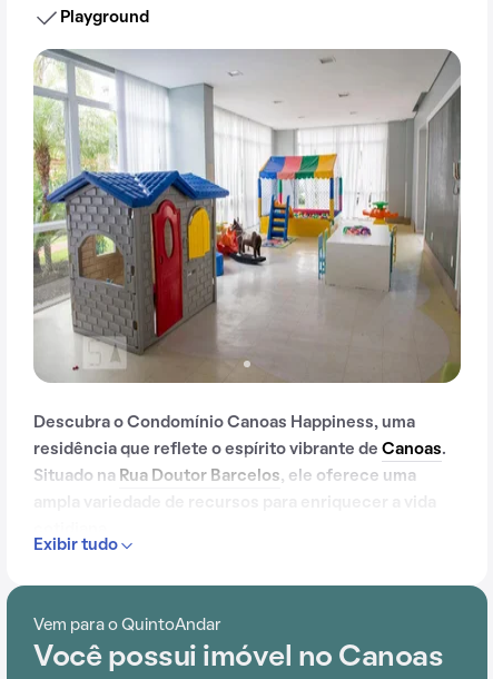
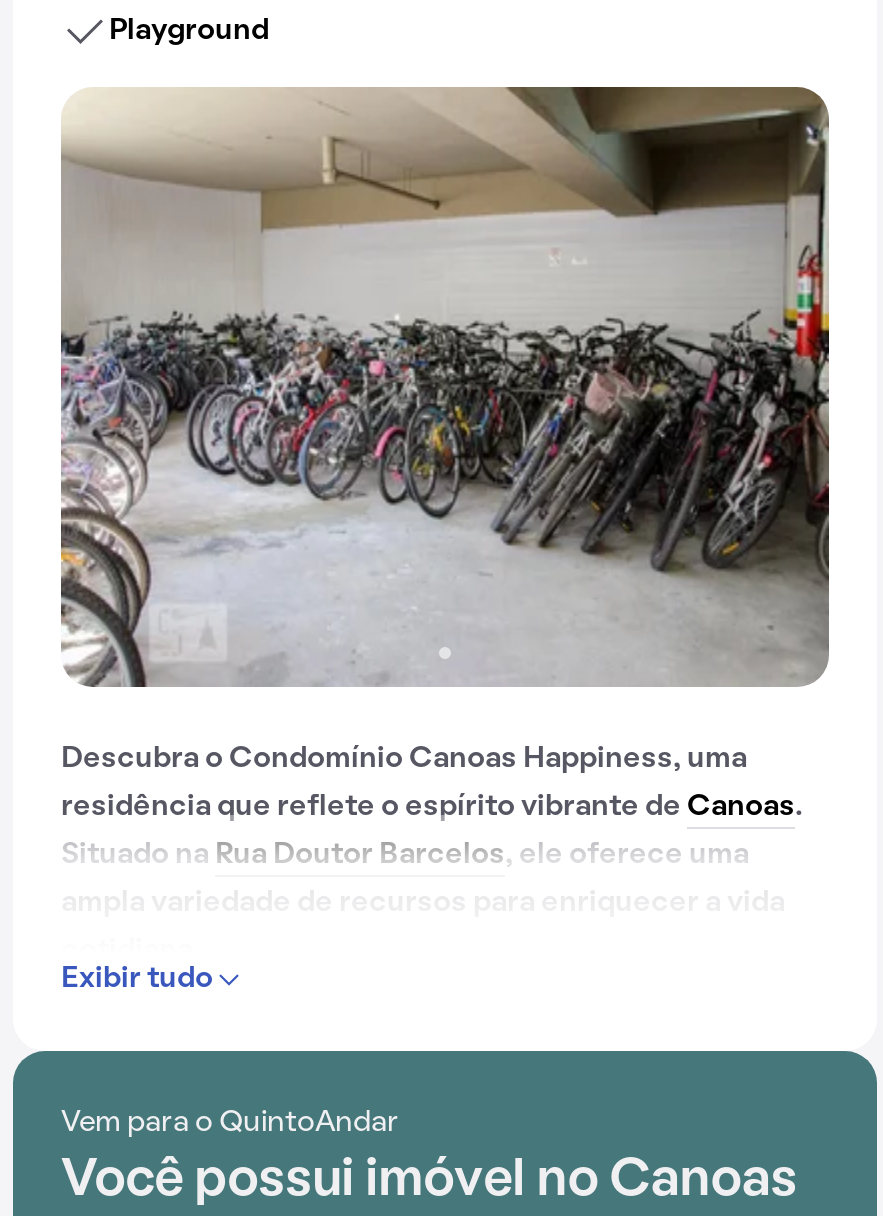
- [image]
+ [image]
